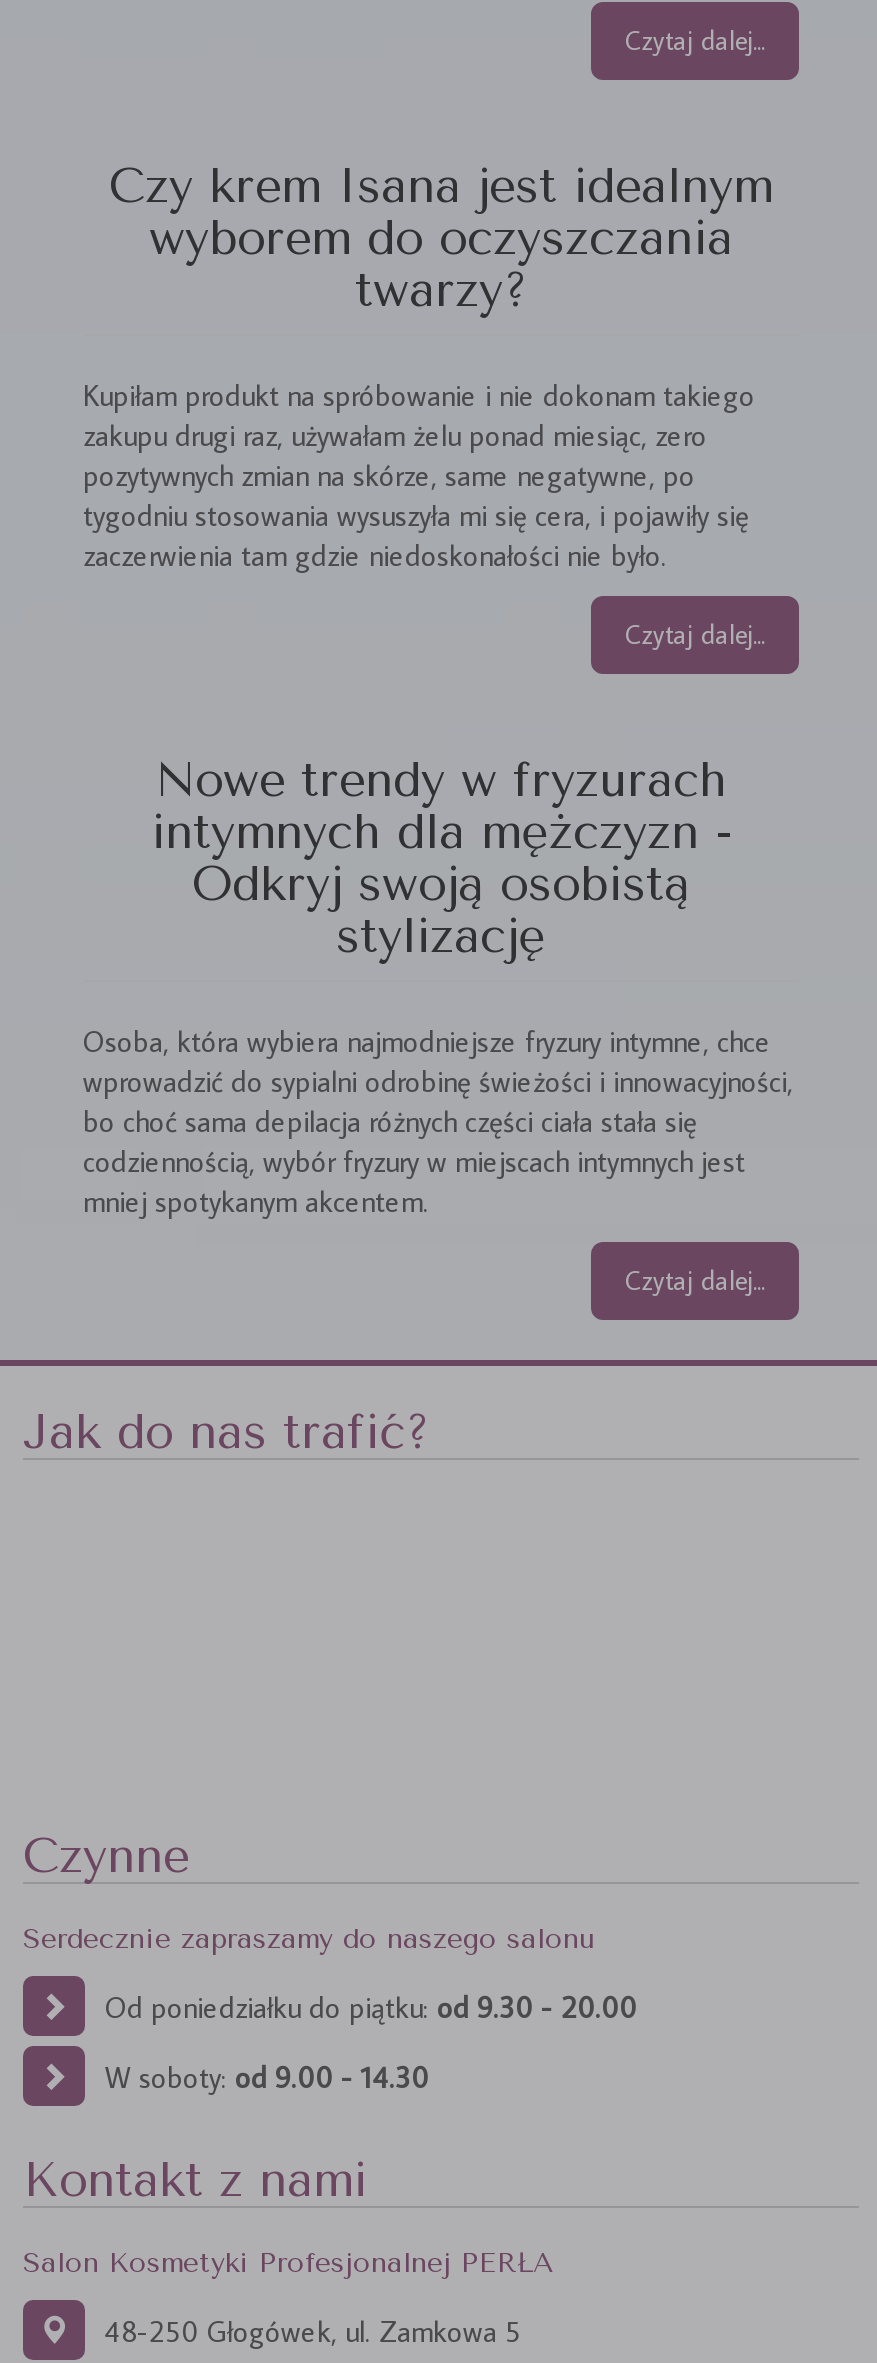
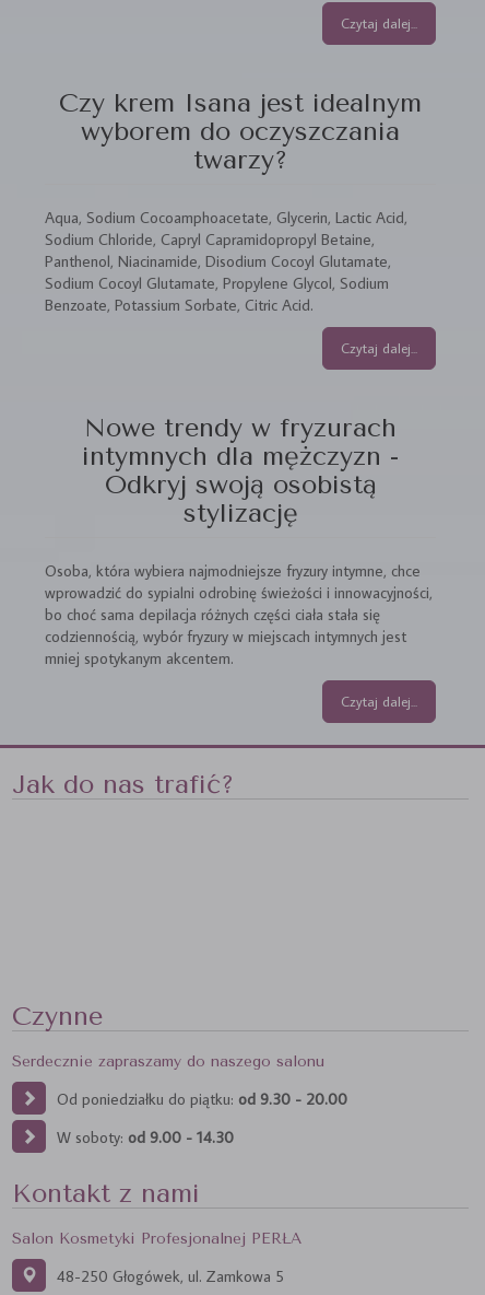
- Kupiłam produkt na spróbowanie i nie dokonam takiego
- zakupu drugi raz, używałam żelu ponad miesiąc, zero
- pozytywnych zmian na skórze, same negatywne, po
- tygodniu stosowania wysuszyła mi się cera, i pojawiły się
- zaczerwienia tam gdzie niedoskonałości nie było.
+ Aqua, Sodium Cocoamphoacetate, Glycerin, Lactic Acid,
+ Sodium Chloride, Capryl Capramidopropyl Betaine,
+ Panthenol, Niacinamide, Disodium Cocoyl Glutamate,
+ Sodium Cocoyl Glutamate, Propylene Glycol, Sodium
+ Benzoate, Potassium Sorbate, Citric Acid.
